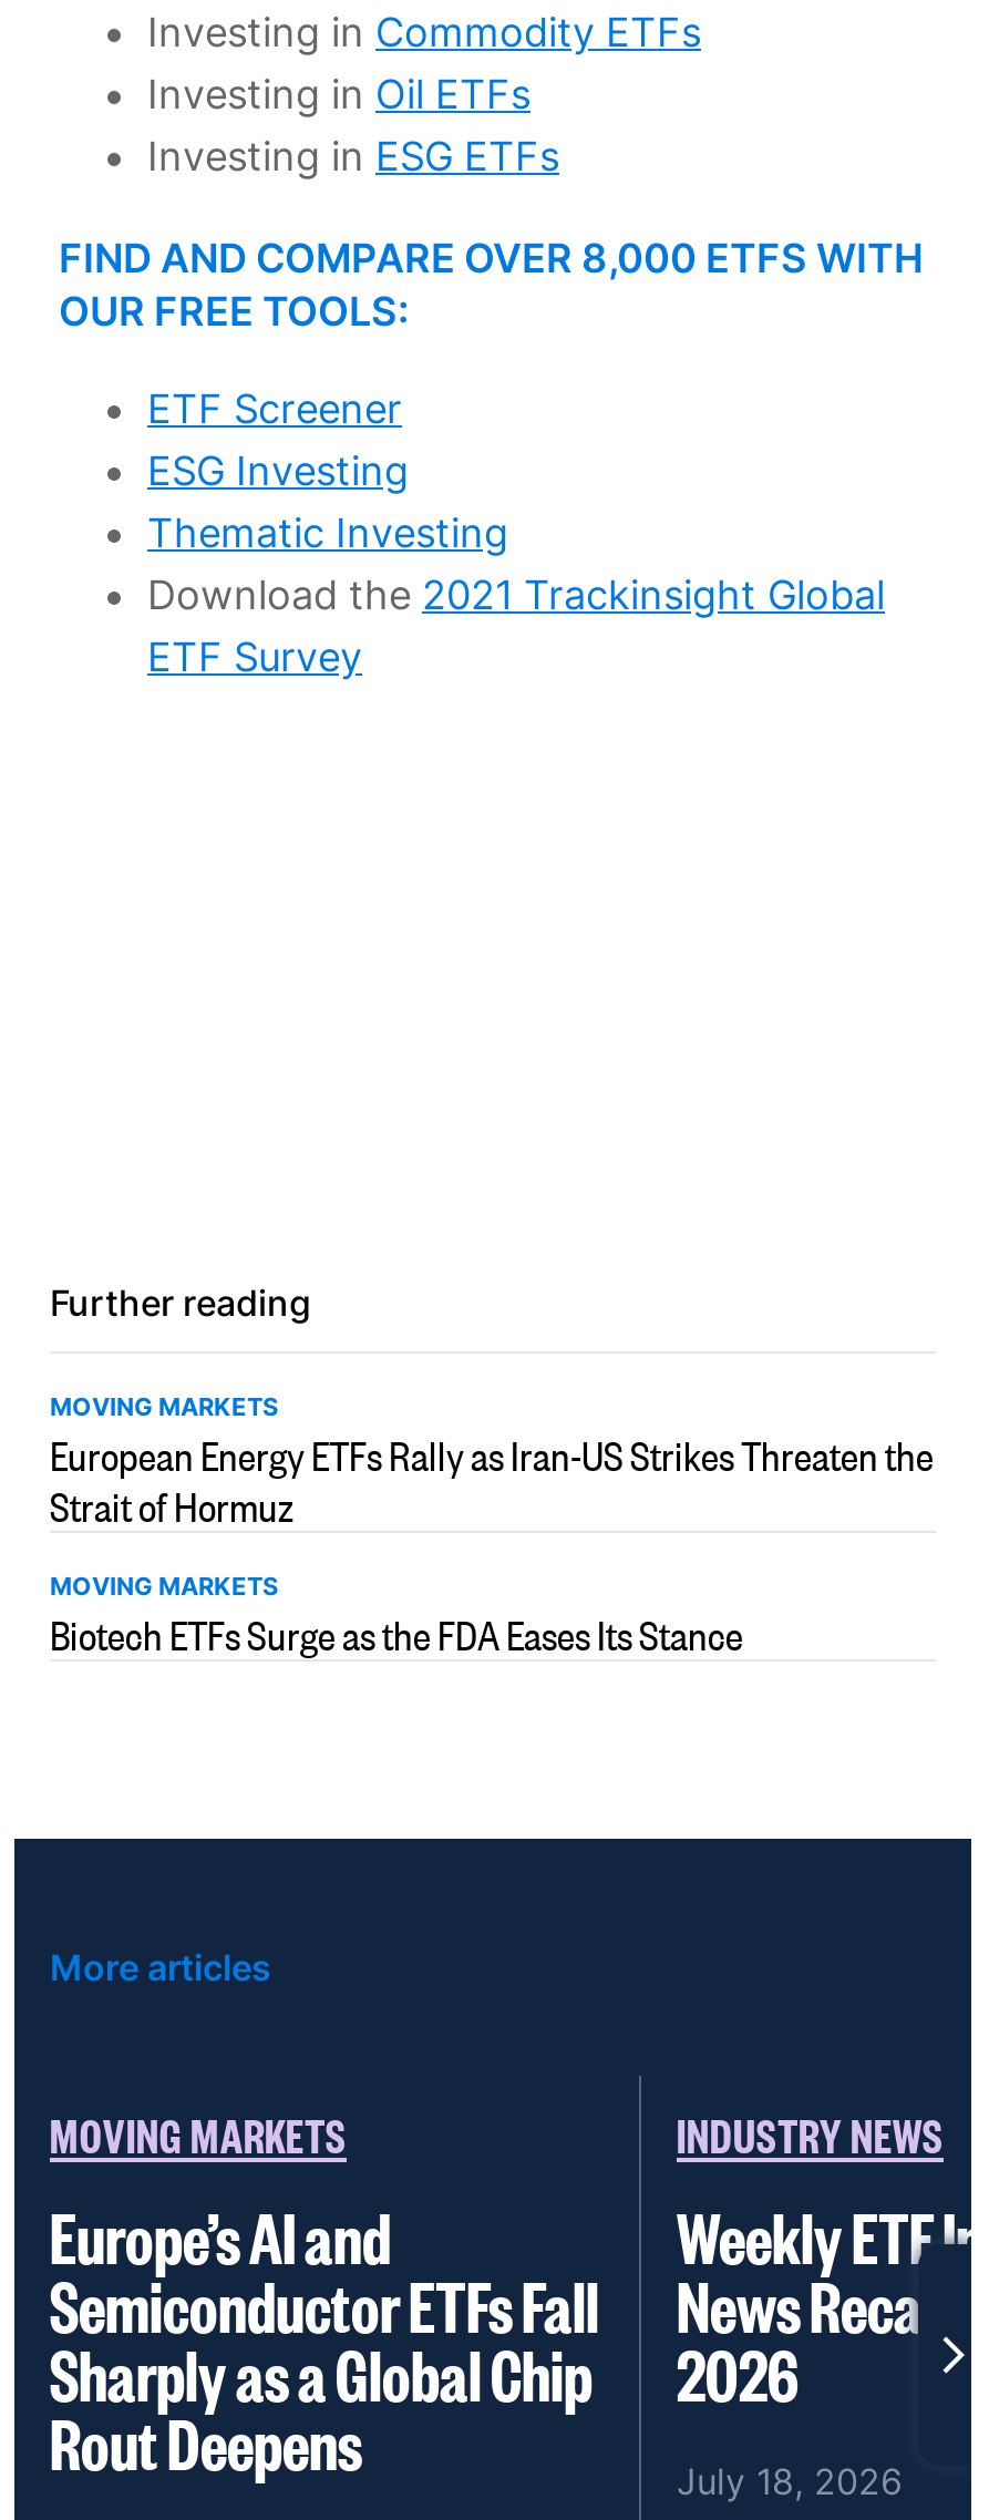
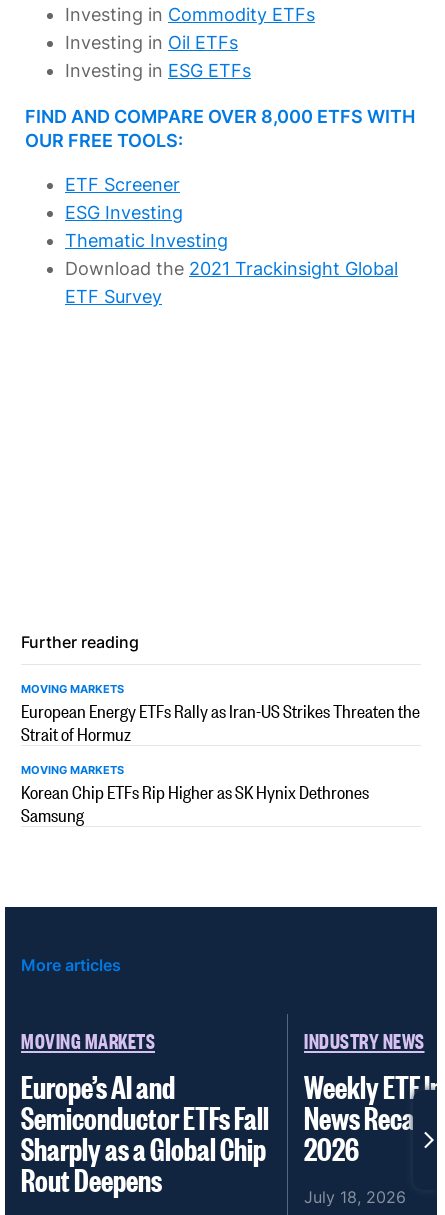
- Biotech ETFs Surge as the FDA Eases Its Stance
+ Korean Chip ETFs Rip Higher as SK Hynix Dethrones
+ Samsung
